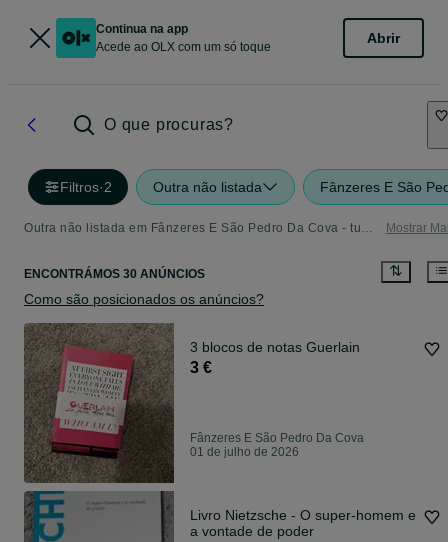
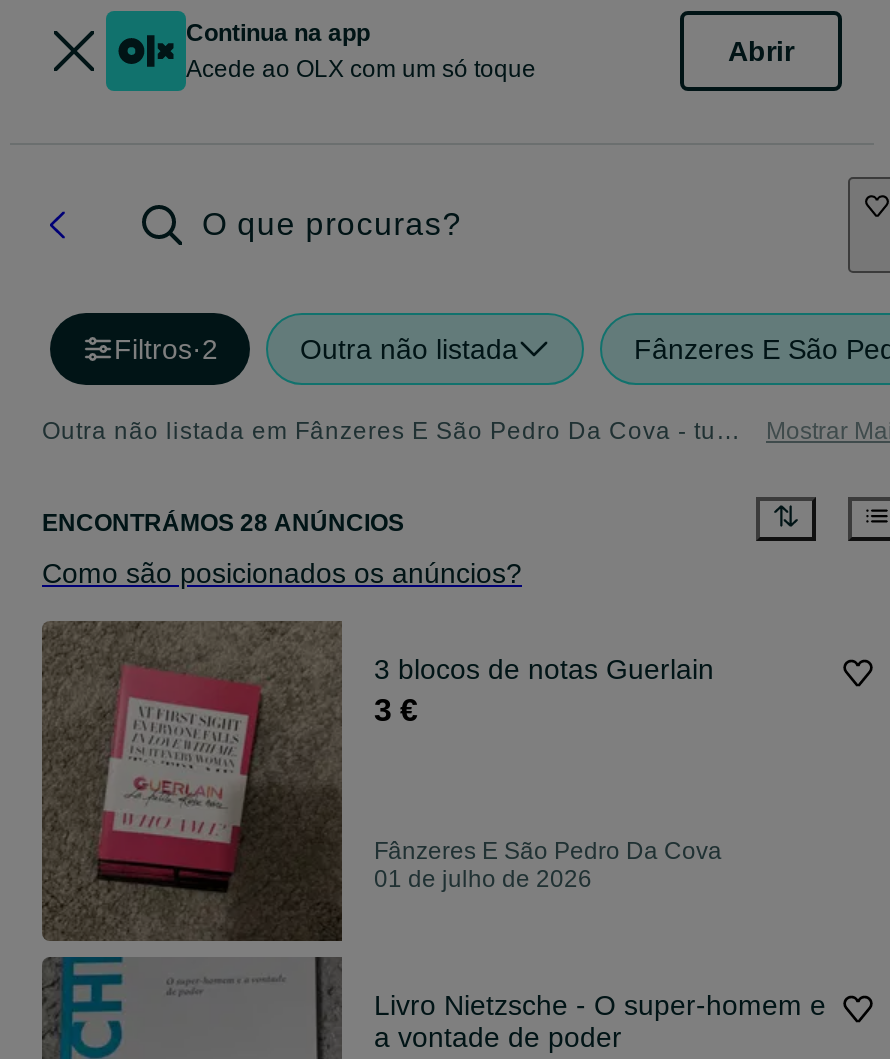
- ENCONTRÁMOS 30 ANÚNCIOS
+ ENCONTRÁMOS 28 ANÚNCIOS
